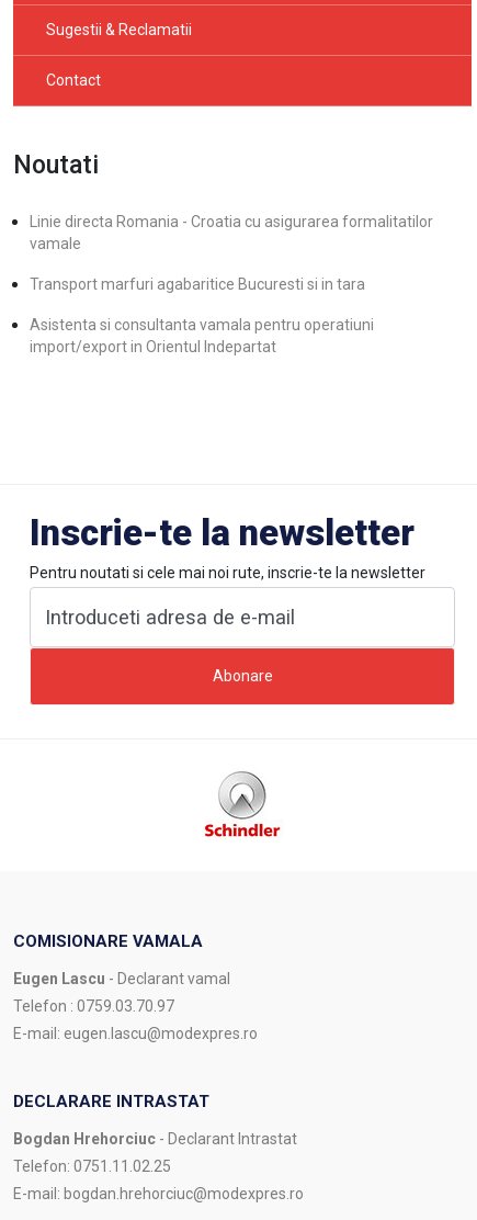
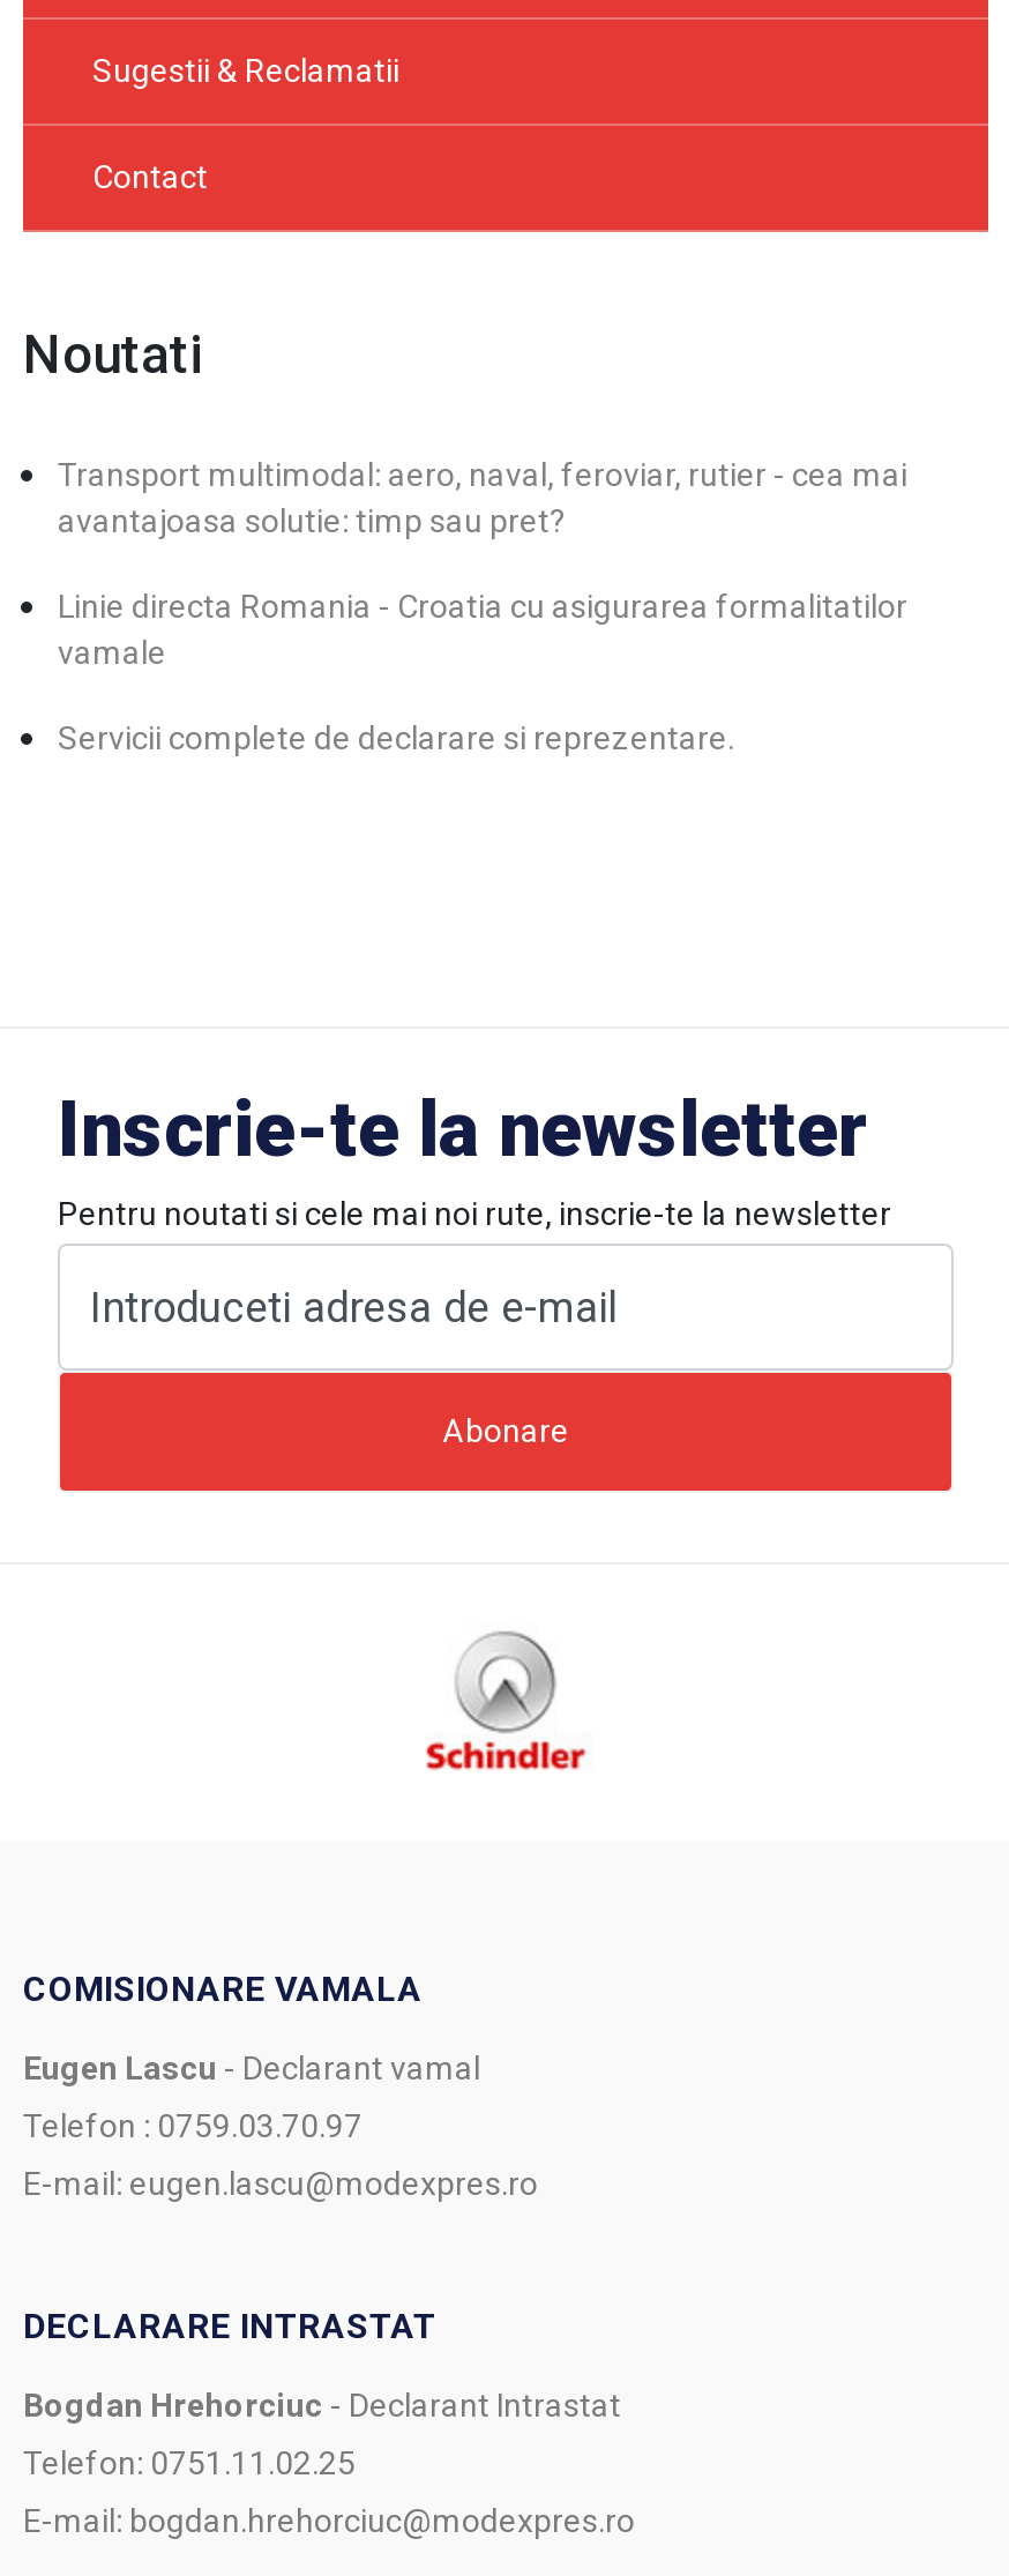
+ Transport multimodal: aero, naval, feroviar, rutier - cea mai
+ avantajoasa solutie: timp sau pret?

moved down: Linie directa Romania - Croatia cu asigurarea formalitatilor | vamale

- Transport marfuri agabaritice Bucuresti si in tara
- Asistenta si consultanta vamala pentru operatiuni
- import/export in Orientul Indepartat
+ Servicii complete de declarare si reprezentare.
